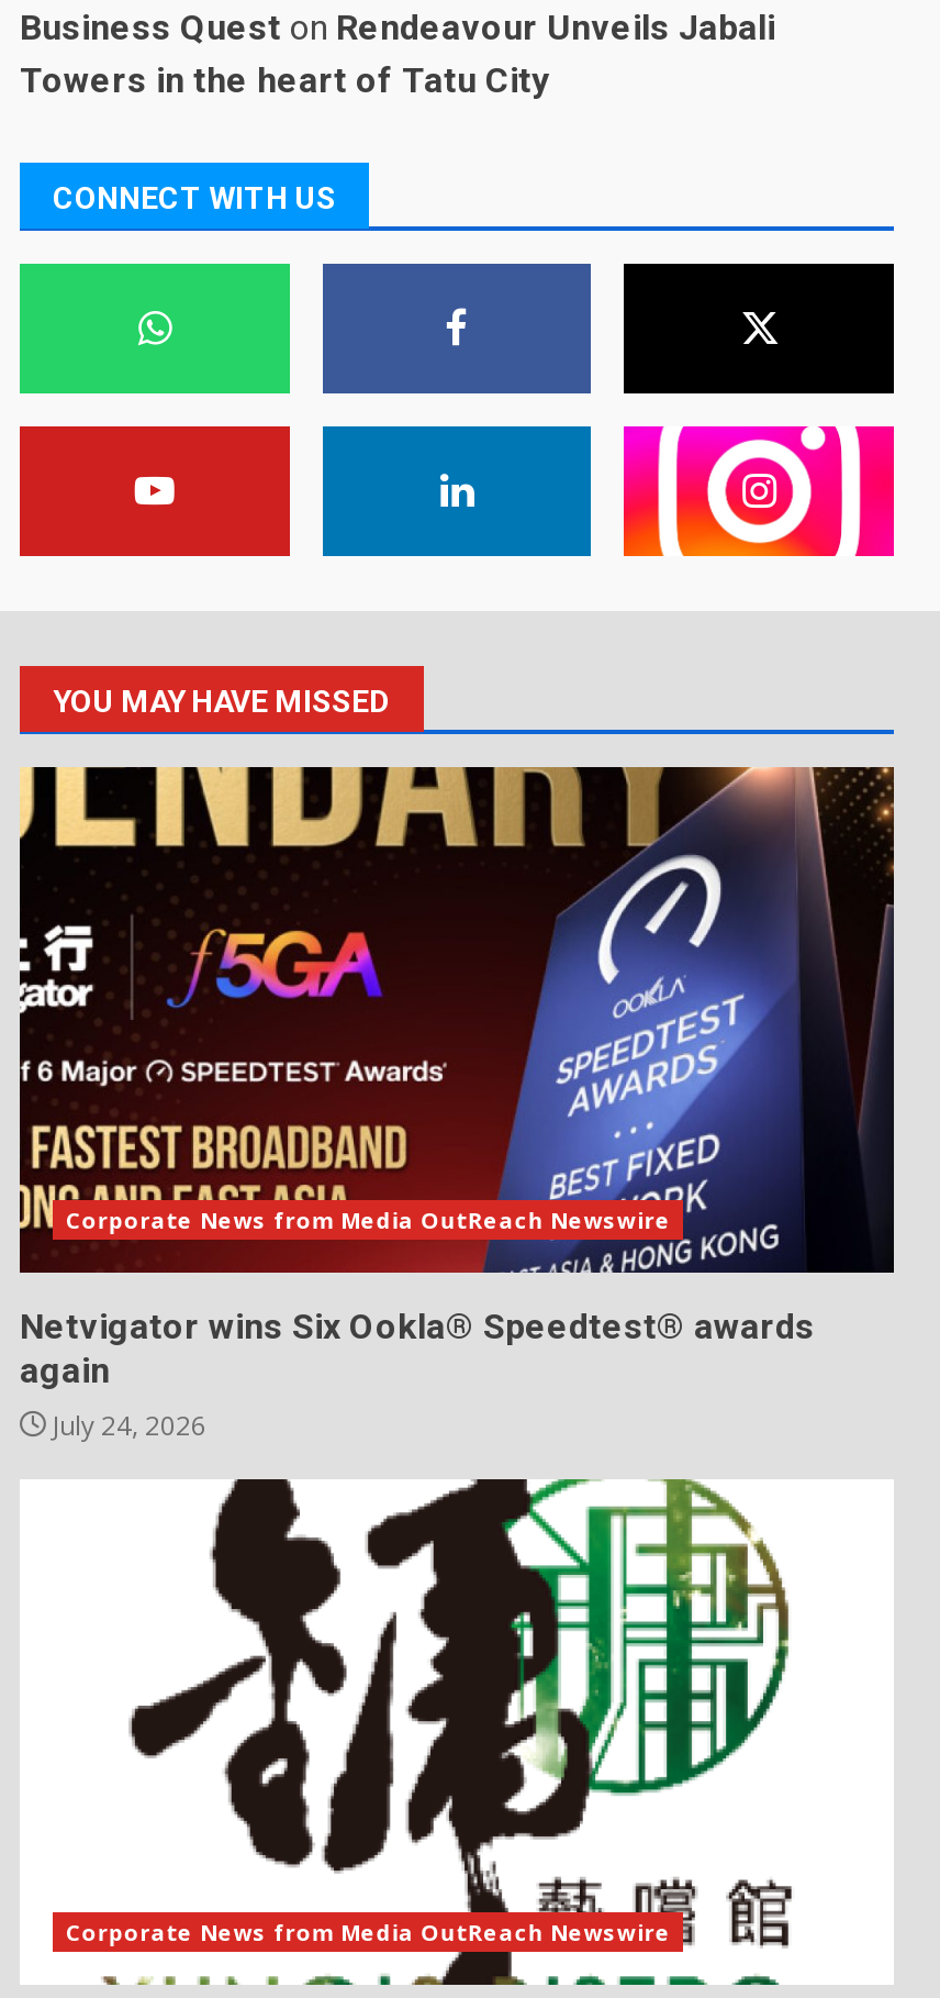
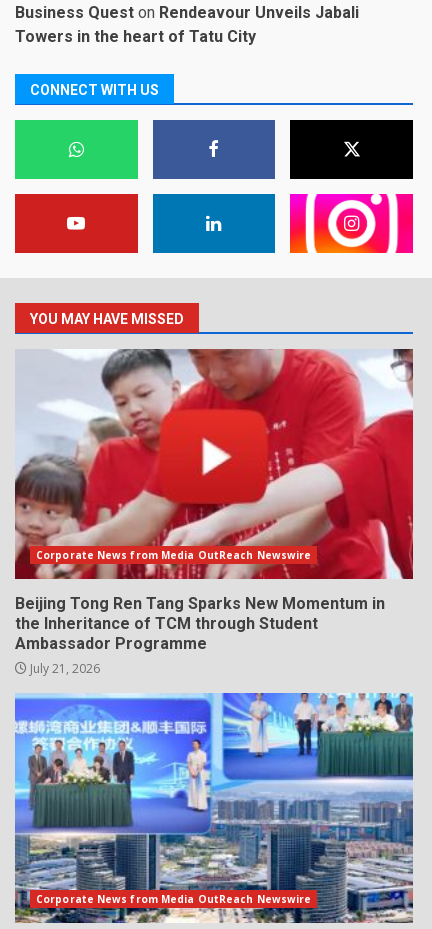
- [image]
- Netvigator wins Six Ookla® Speedtest® awards
- again
- July 24, 2026
+ [image]
+ Beijing Tong Ren Tang Sparks New Momentum in
+ the Inheritance of TCM through Student
+ Ambassador Programme
+ July 21, 2026

- [image]
+ [image]
